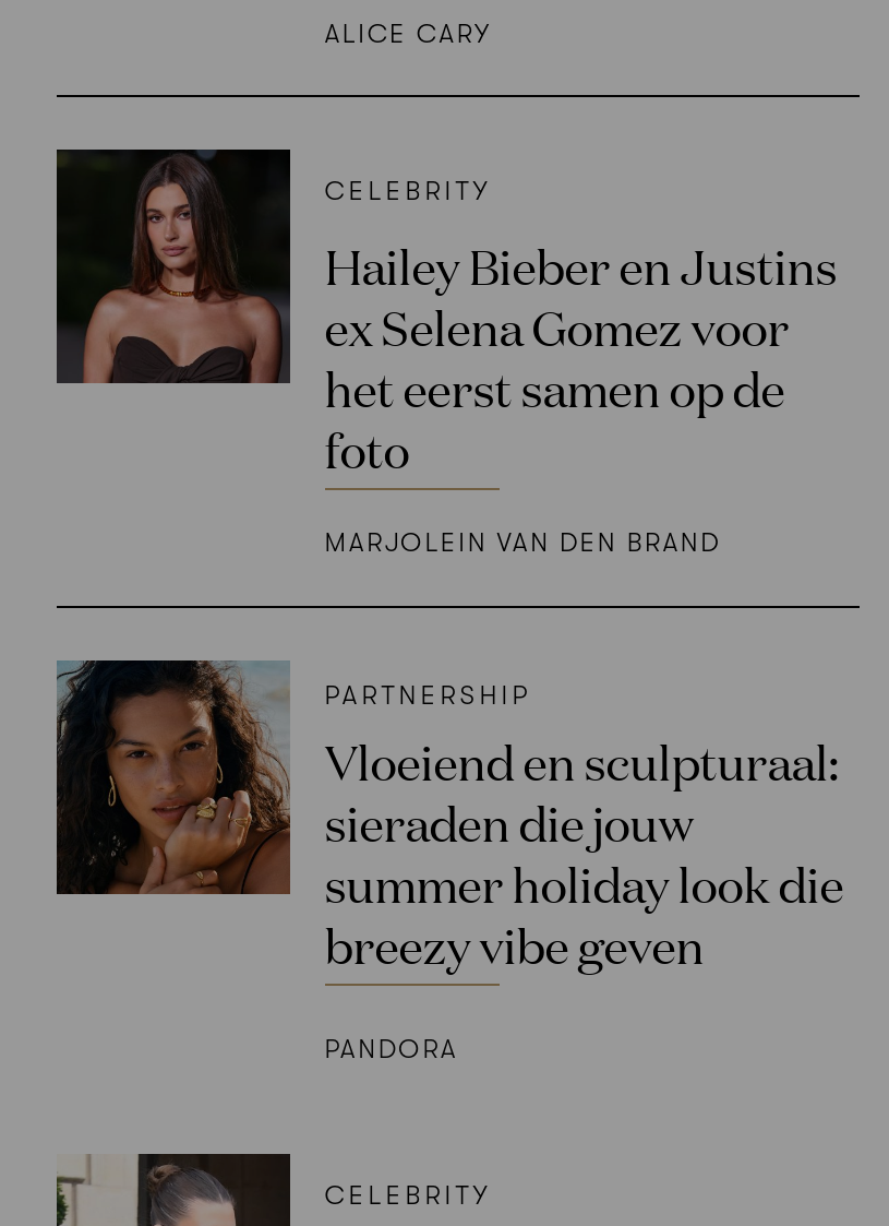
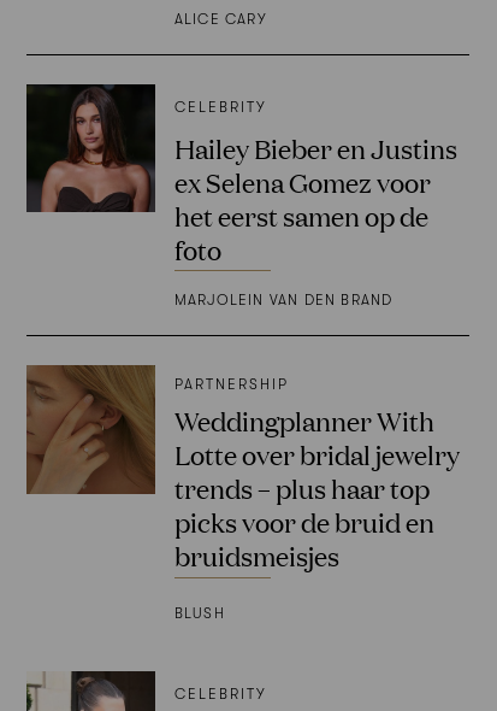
- [image]
- Vloeiend en sculpturaal:
- sieraden die jouw
- summer holiday look die
- breezy vibe geven
+ [image]
+ Weddingplanner With
+ Lotte over bridal jewelry
+ trends – plus haar top
+ picks voor de bruid en
+ bruidsmeisjes

- PANDORA
+ BLUSH
